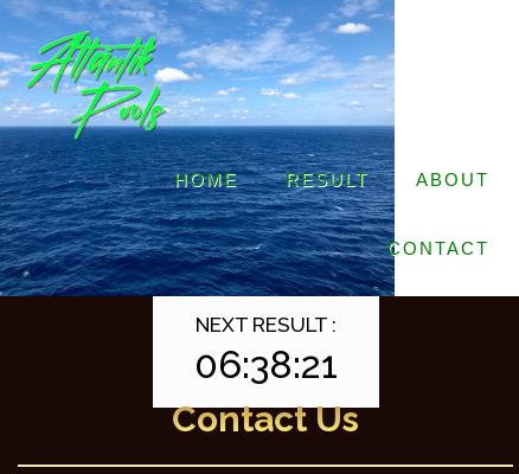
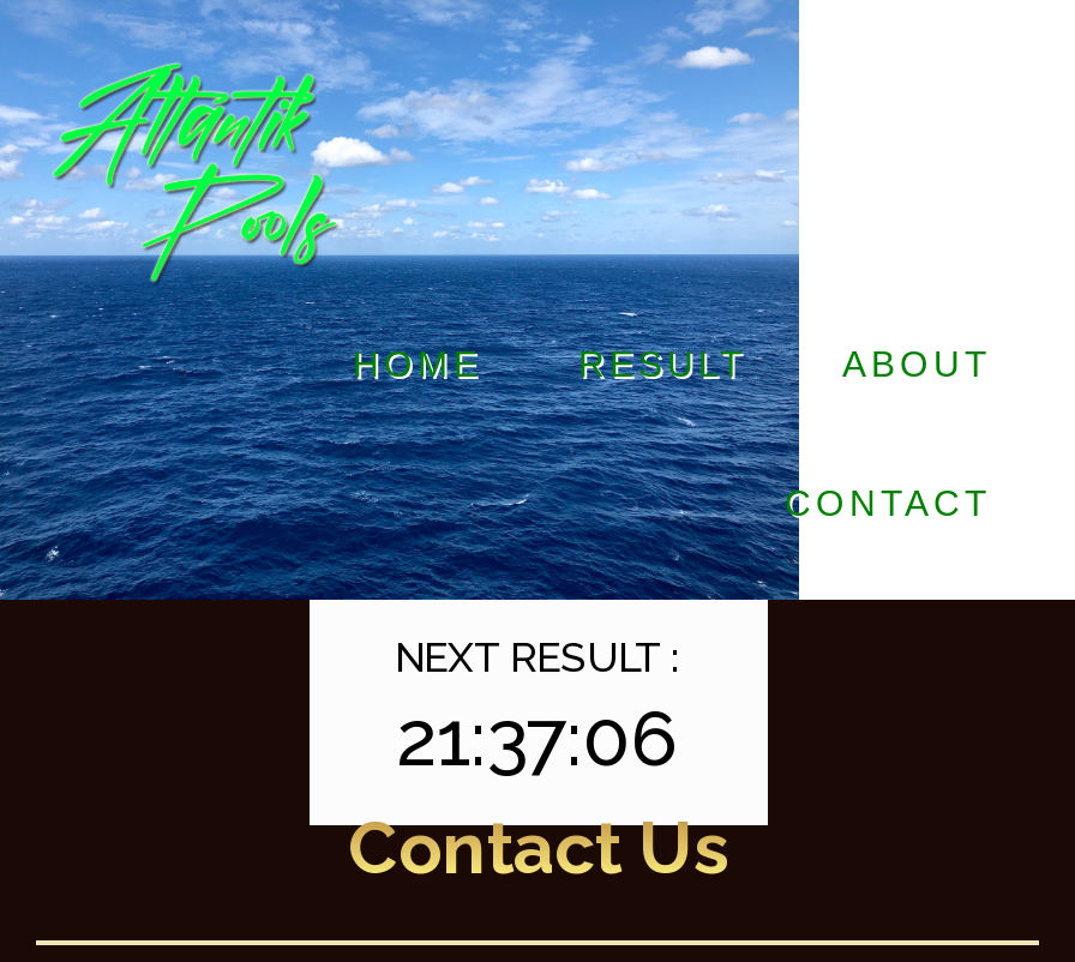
- 06:38:21
+ 21:37:06
